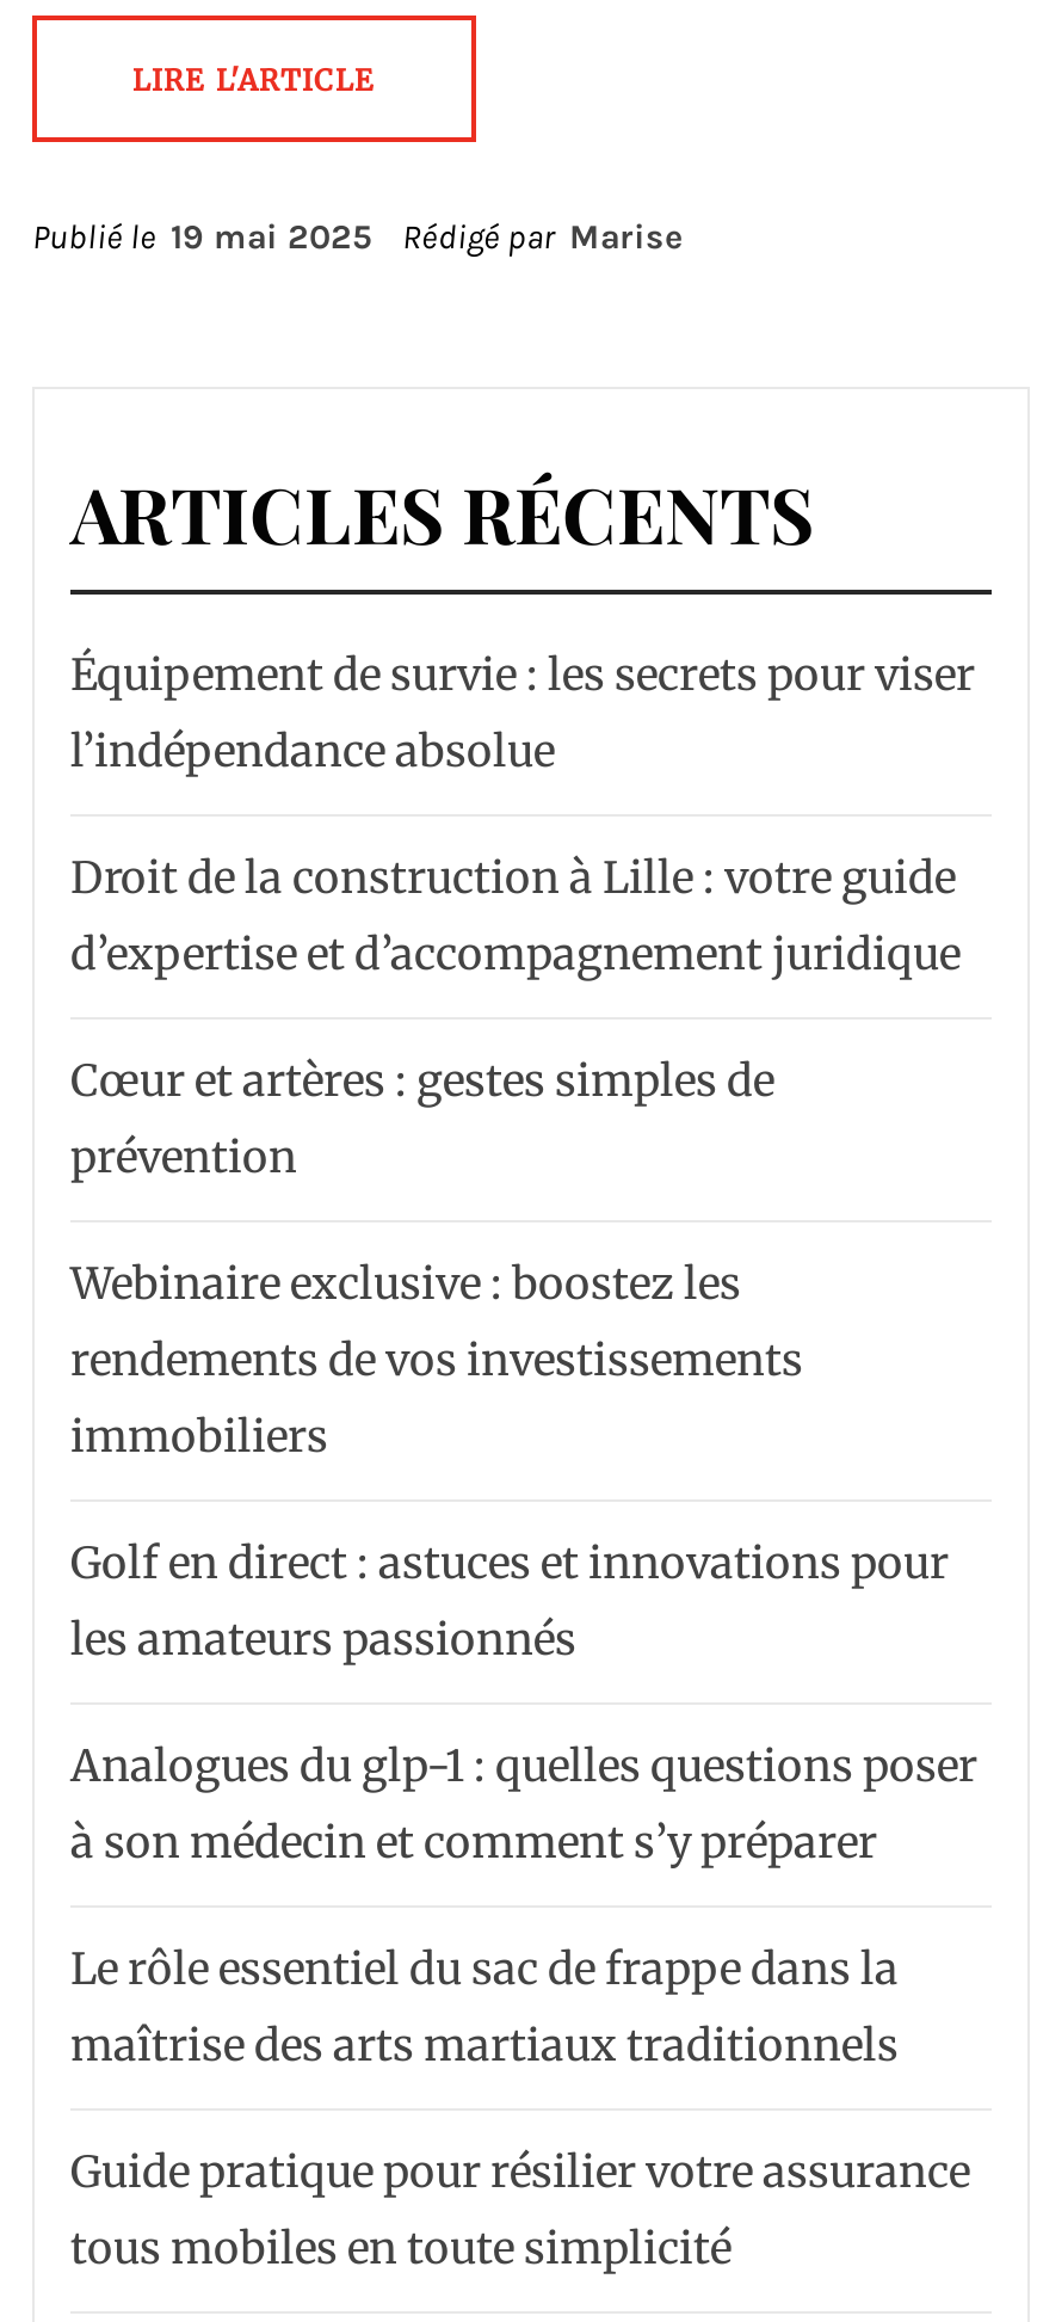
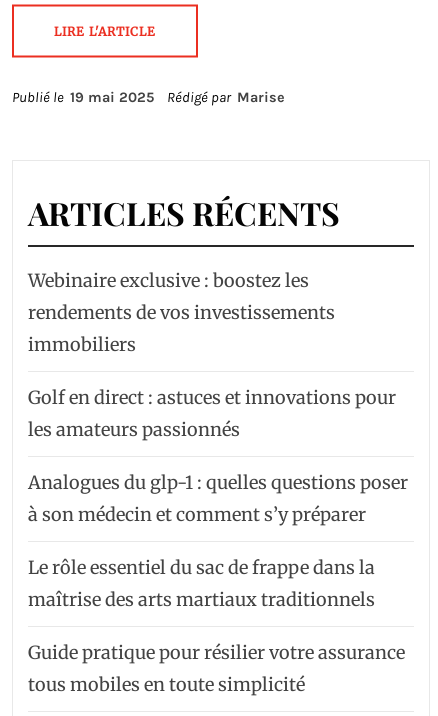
- Équipement de survie : les secrets pour viser
- l’indépendance absolue
- Droit de la construction à Lille : votre guide
- d’expertise et d’accompagnement juridique
- Cœur et artères : gestes simples de
- prévention
